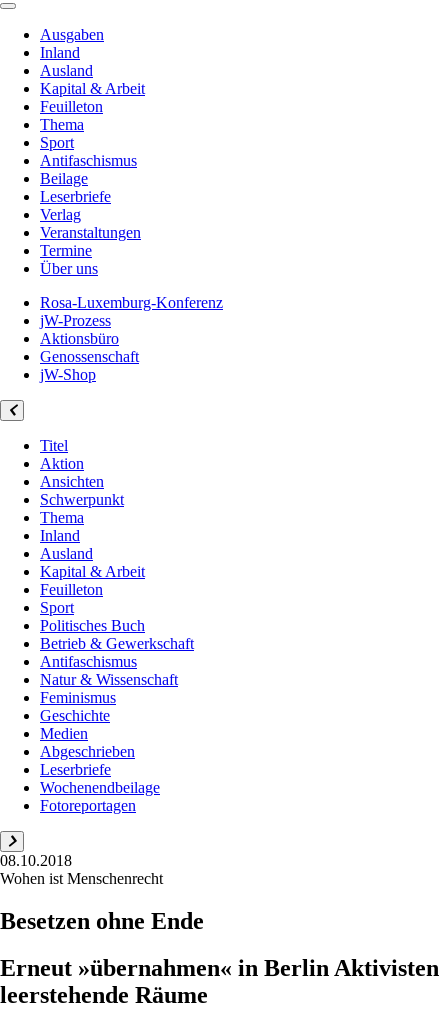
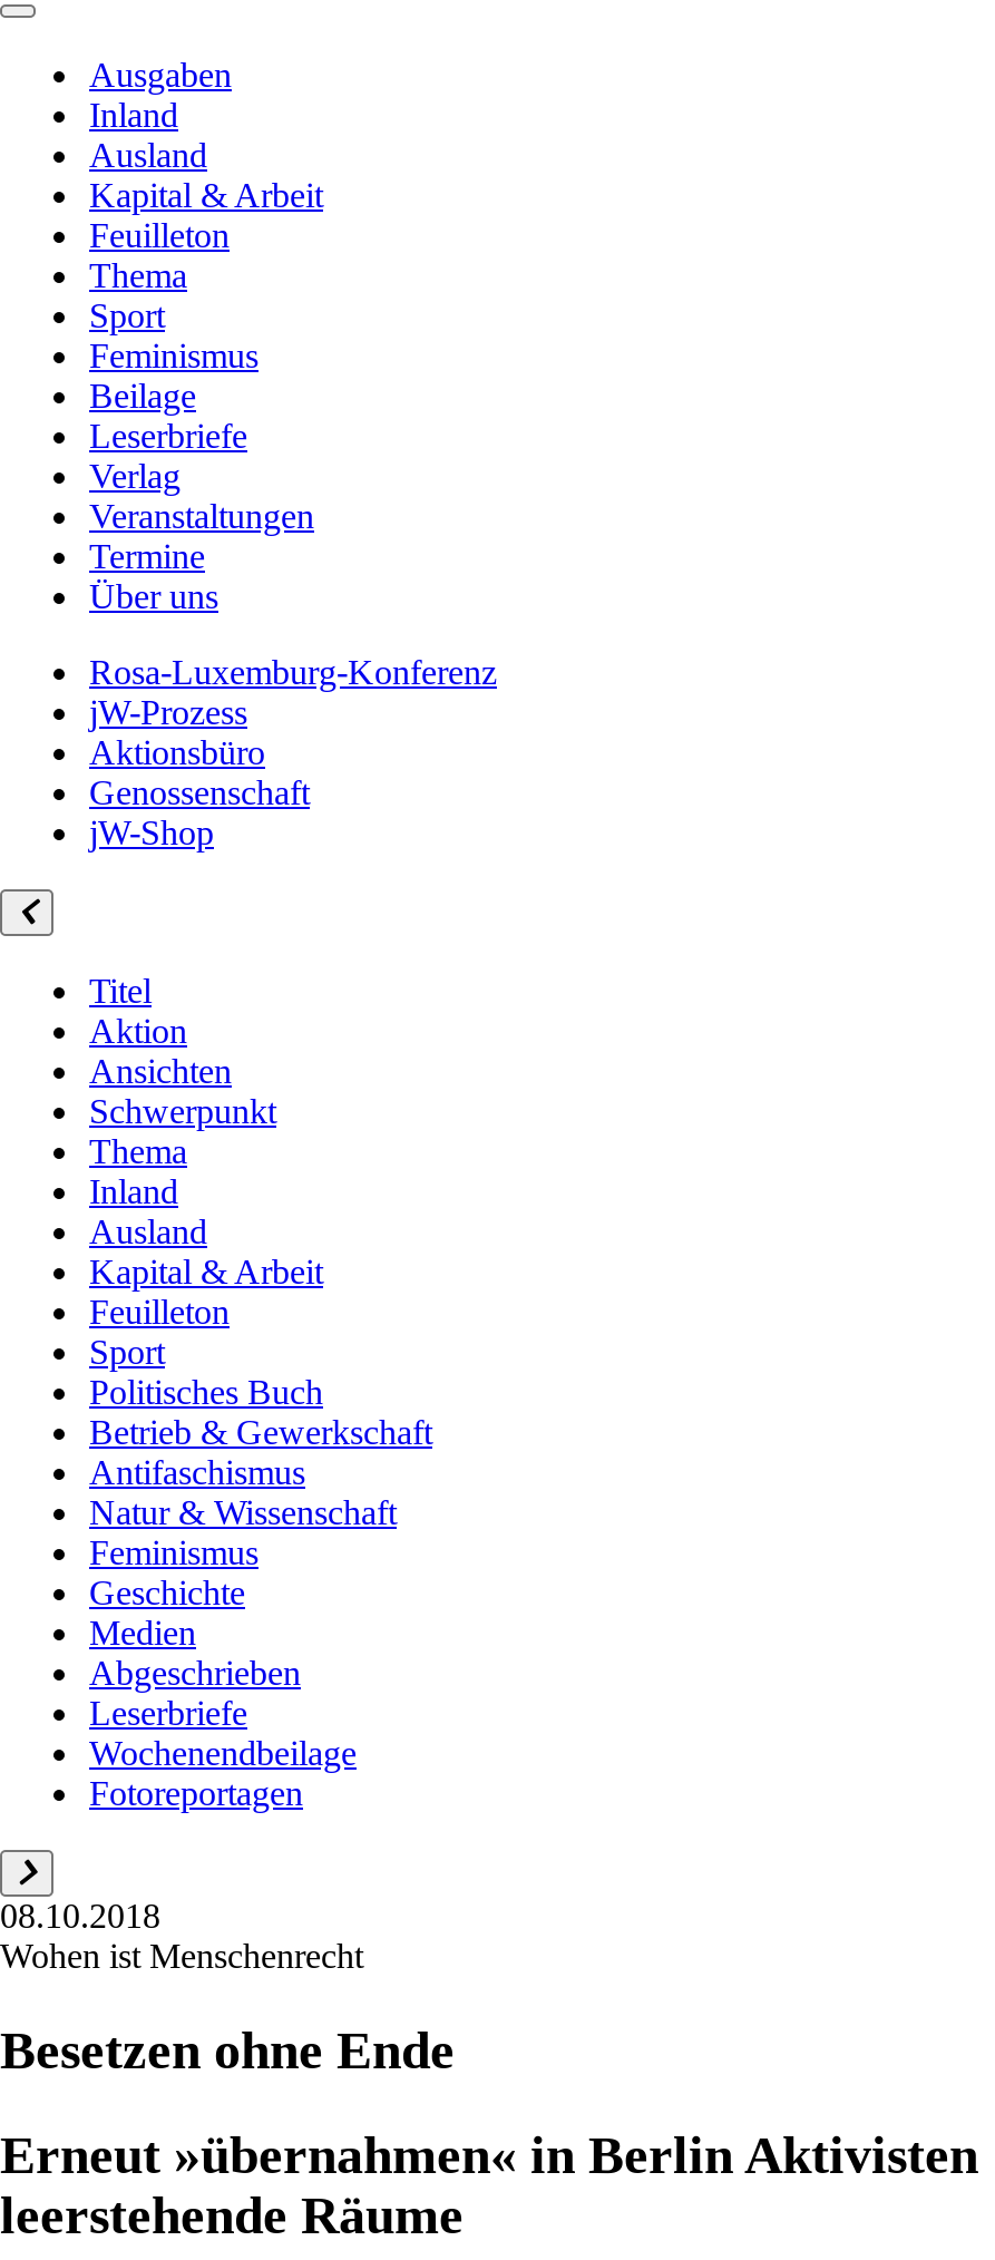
- Antifaschismus
+ Feminismus
